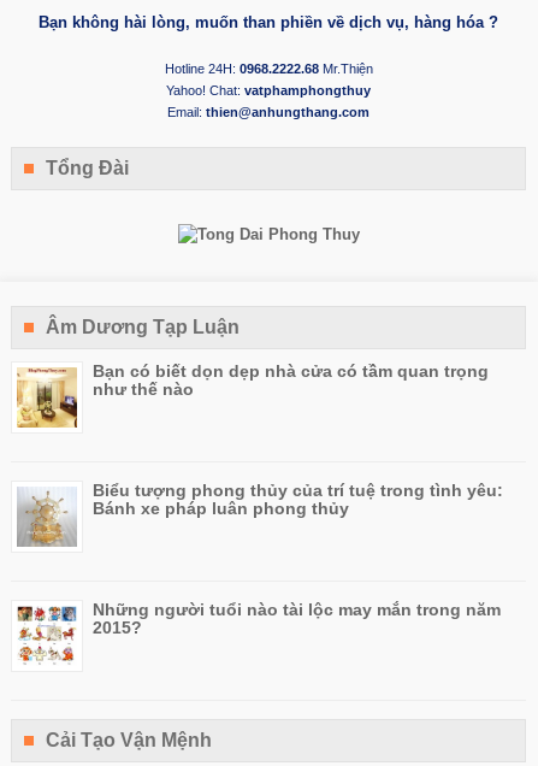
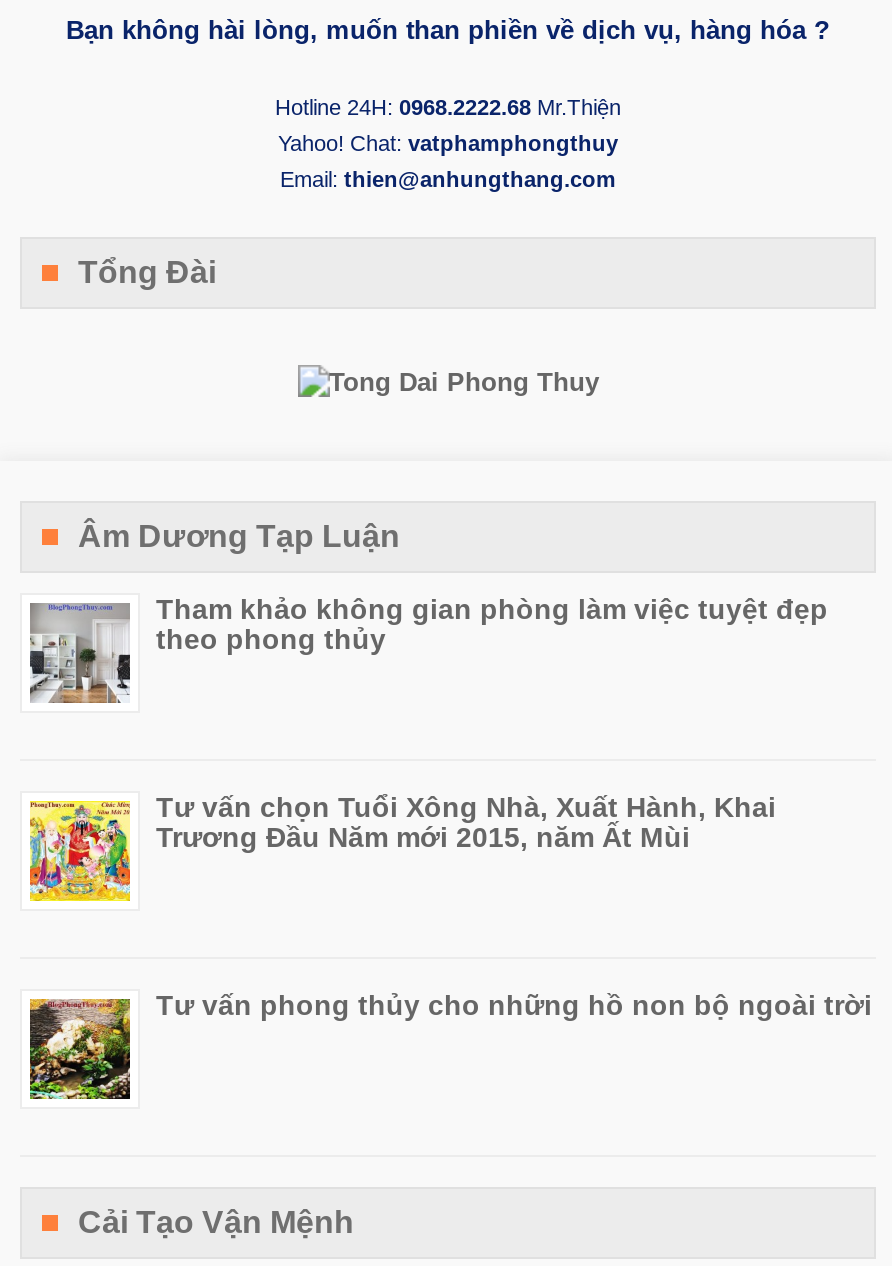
- [image]
- Bạn có biết dọn dẹp nhà cửa có tầm quan trọng
- như thế nào
+ [image]
+ Tham khảo không gian phòng làm việc tuyệt đẹp
+ theo phong thủy

- [image]
- Biểu tượng phong thủy của trí tuệ trong tình yêu:
- Bánh xe pháp luân phong thủy
+ [image]
+ Tư vấn chọn Tuổi Xông Nhà, Xuất Hành, Khai
+ Trương Đầu Năm mới 2015, năm Ất Mùi

- [image]
- Những người tuổi nào tài lộc may mắn trong năm
- 2015?
+ [image]
+ Tư vấn phong thủy cho những hồ non bộ ngoài trời
